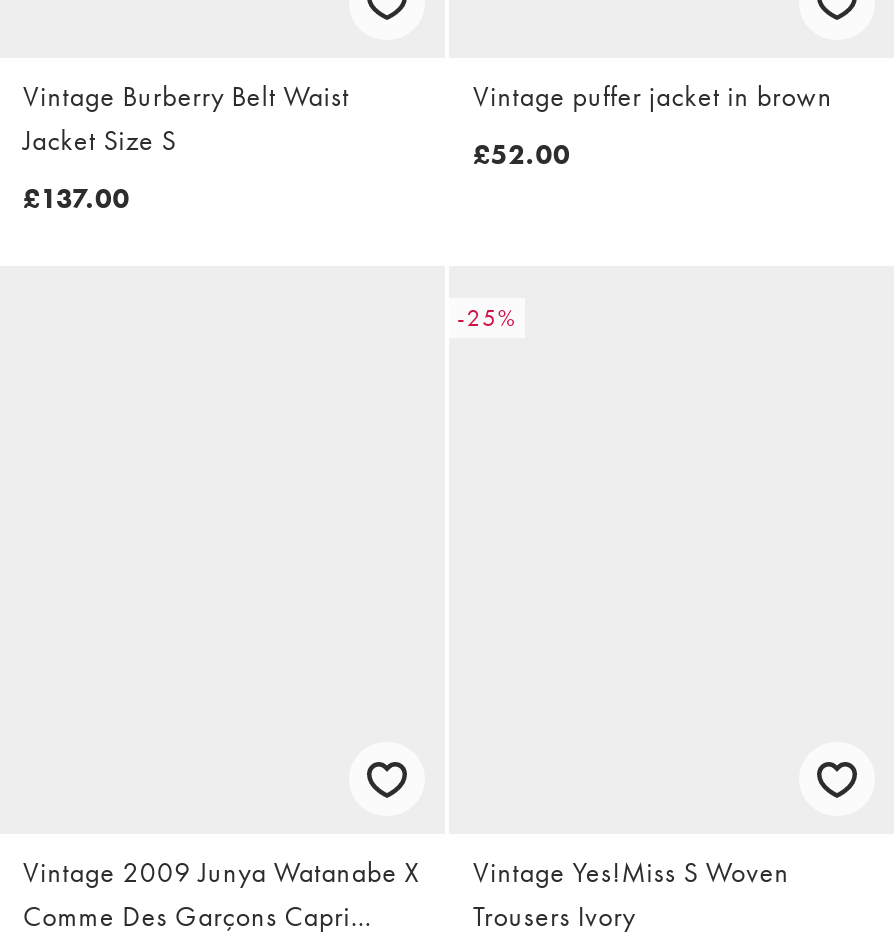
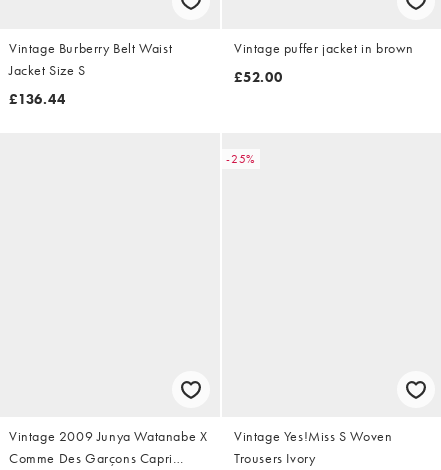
- £137.00
+ £136.44
